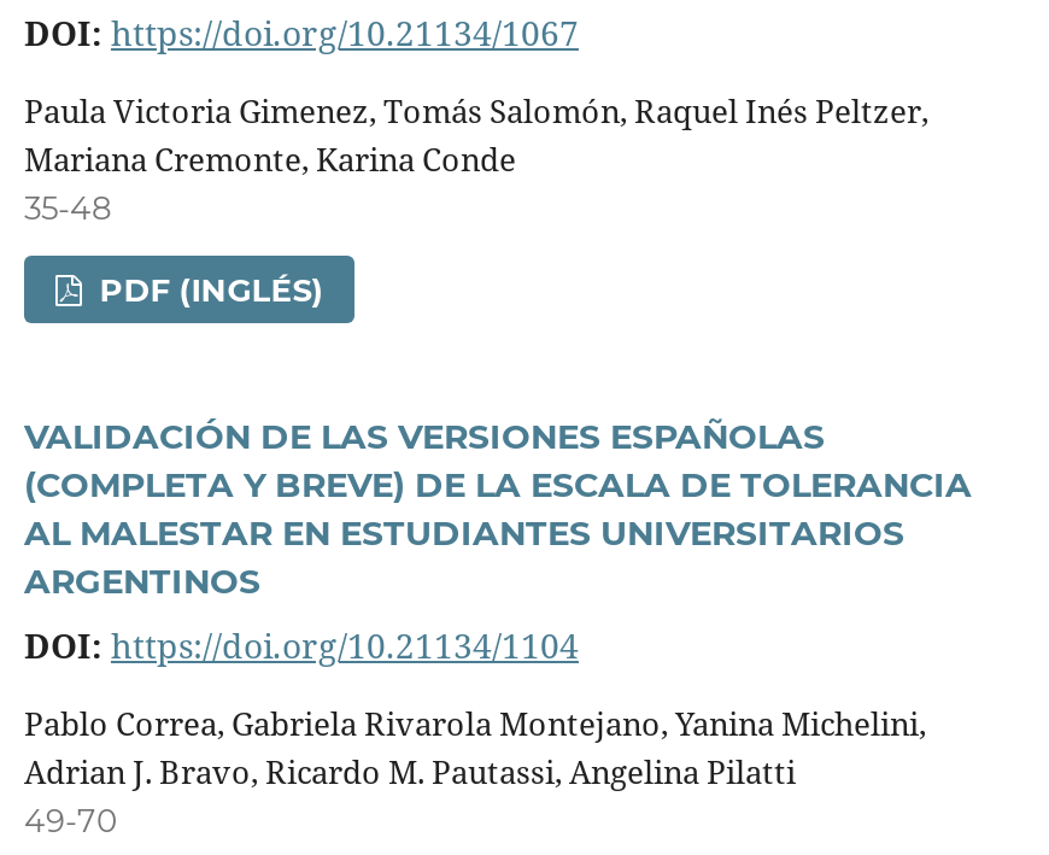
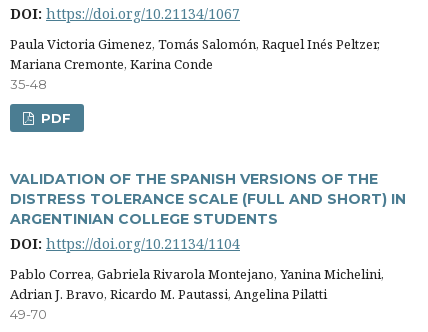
- PDF (INGLÉS)
+ PDF

- VALIDACIÓN DE LAS VERSIONES ESPAÑOLAS
- (COMPLETA Y BREVE) DE LA ESCALA DE TOLERANCIA
- AL MALESTAR EN ESTUDIANTES UNIVERSITARIOS
- ARGENTINOS
+ VALIDATION OF THE SPANISH VERSIONS OF THE
+ DISTRESS TOLERANCE SCALE (FULL AND SHORT) IN
+ ARGENTINIAN COLLEGE STUDENTS
